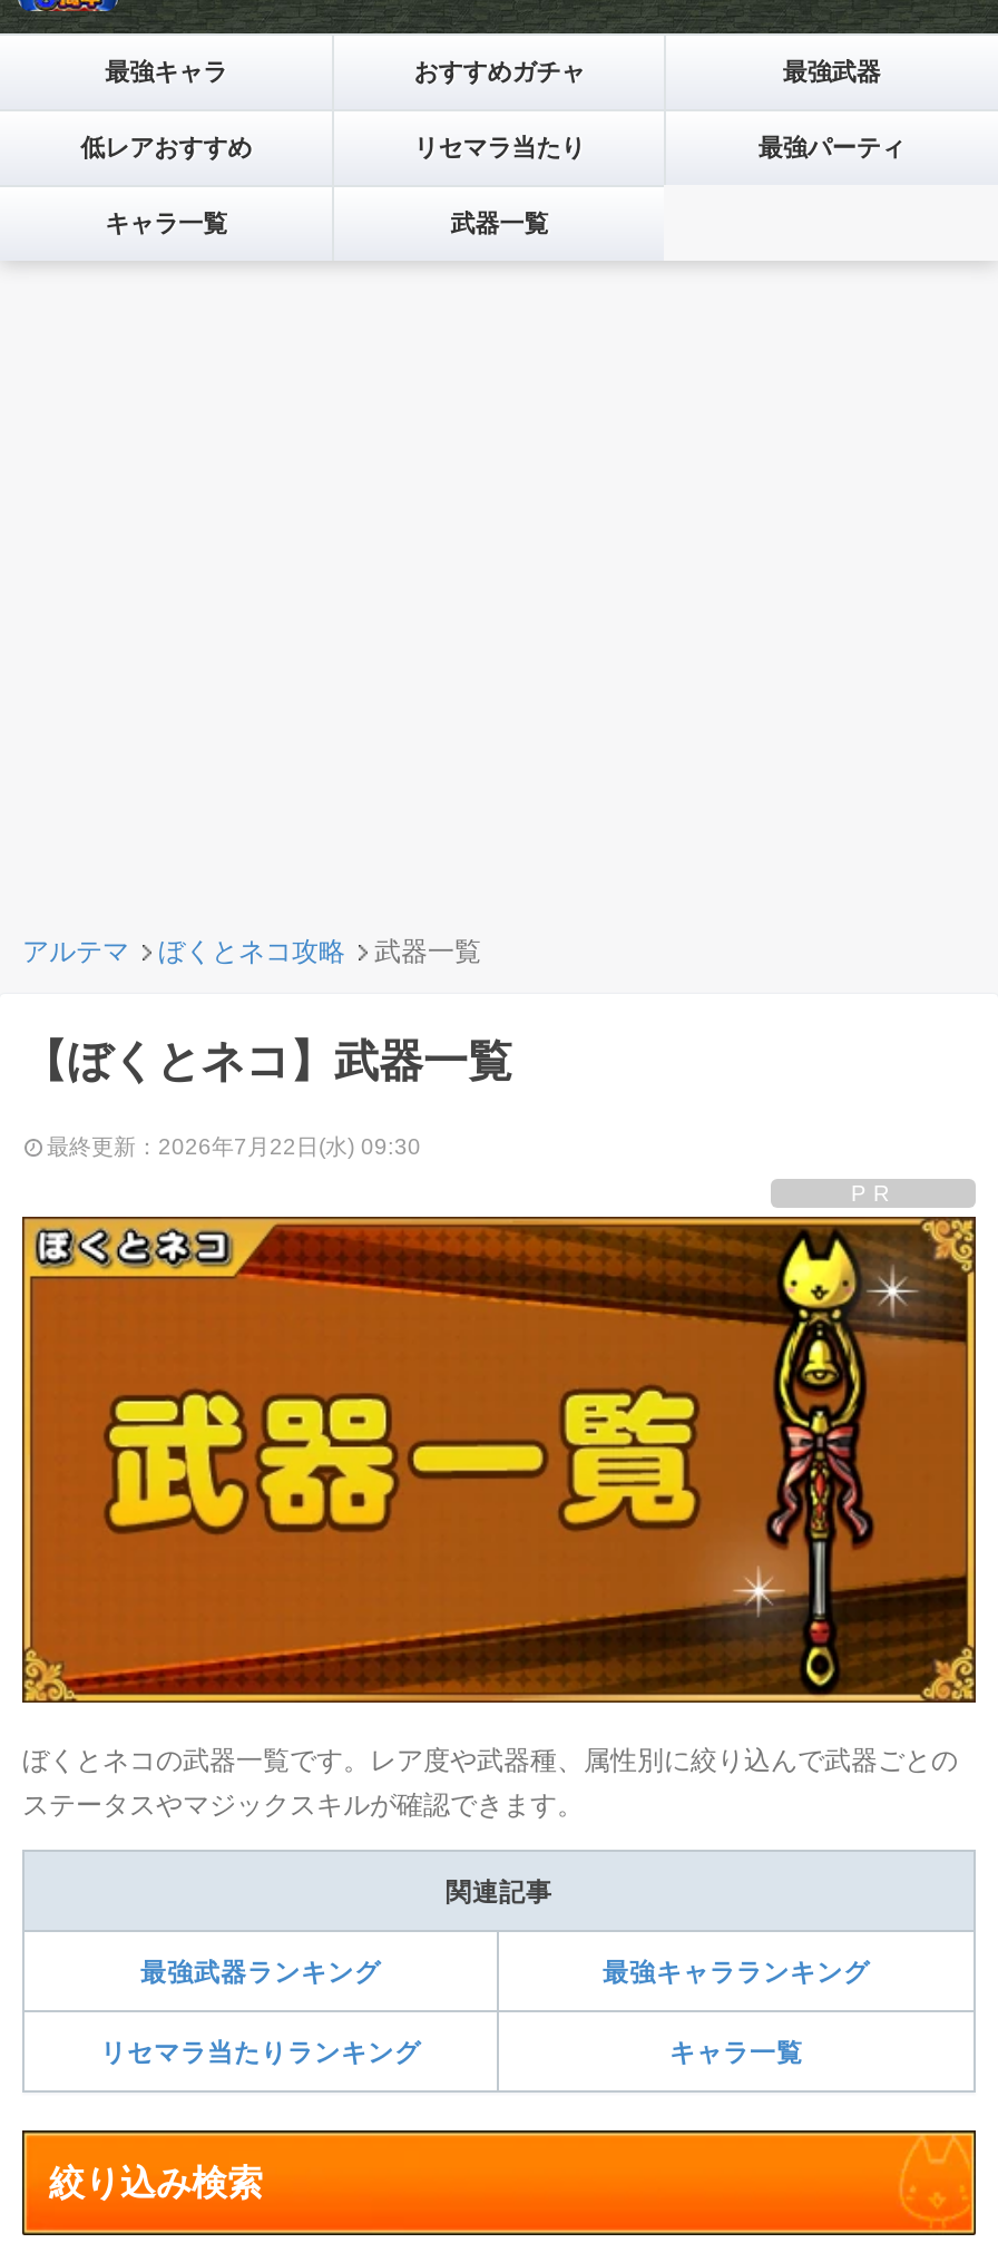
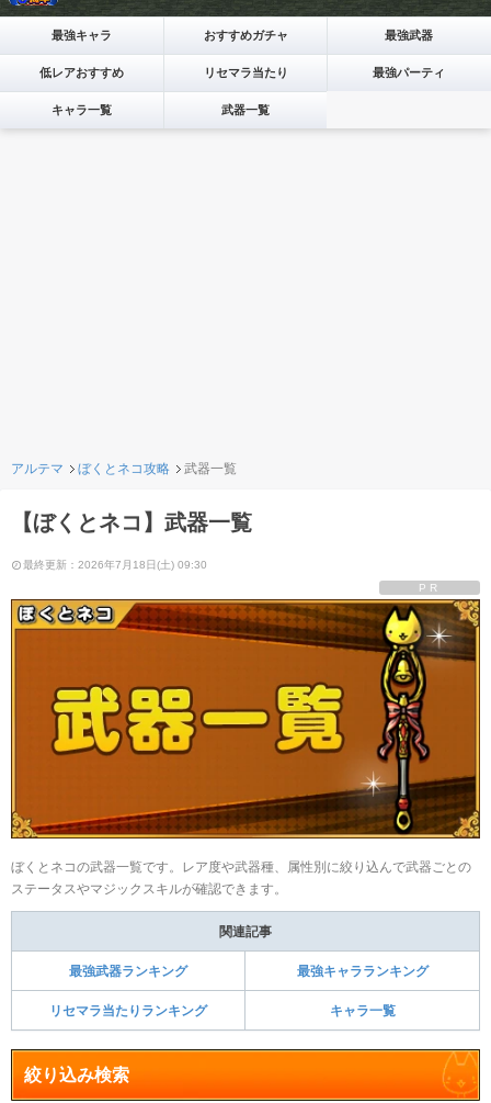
- 最終更新：2026年7月22日(水) 09:30
+ 最終更新：2026年7月18日(土) 09:30
